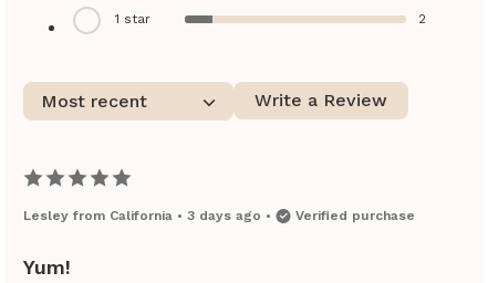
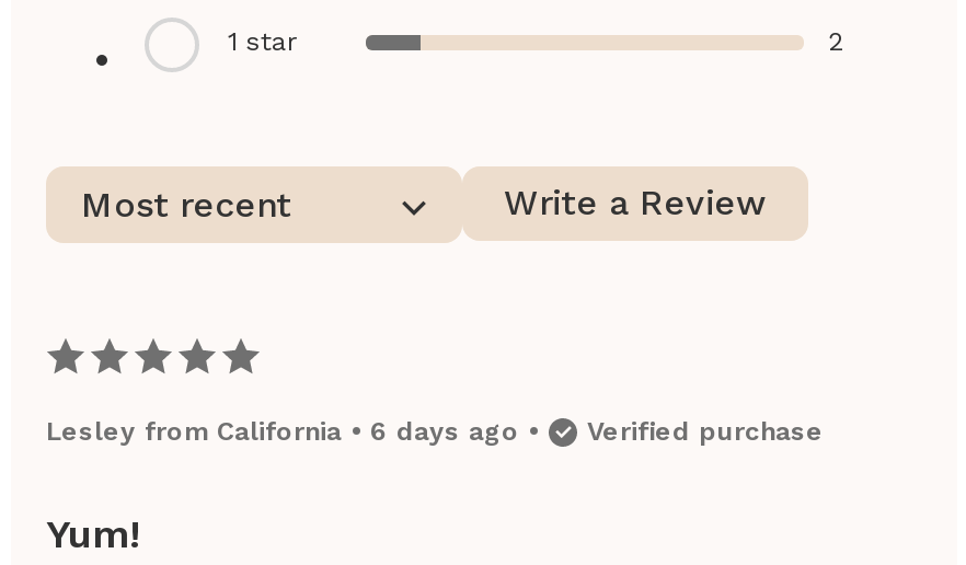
- Lesley from California • 3 days ago •
+ Lesley from California • 6 days ago •
